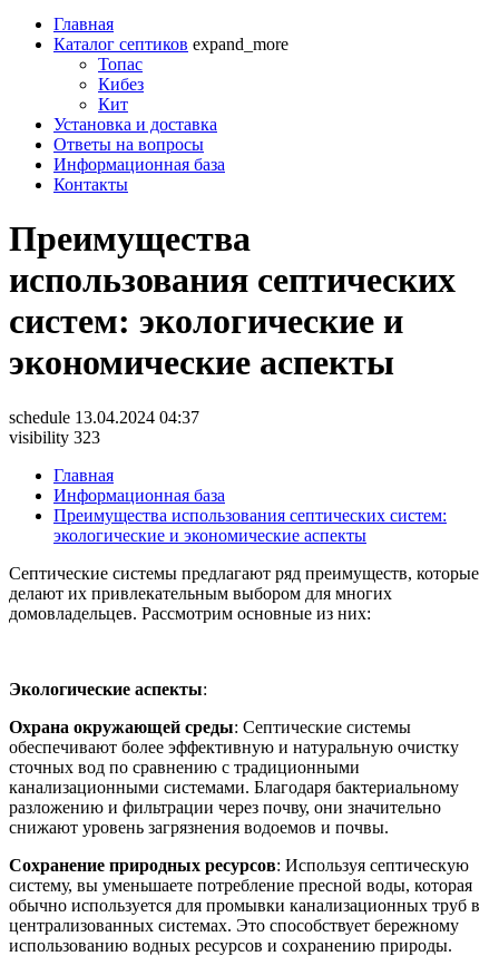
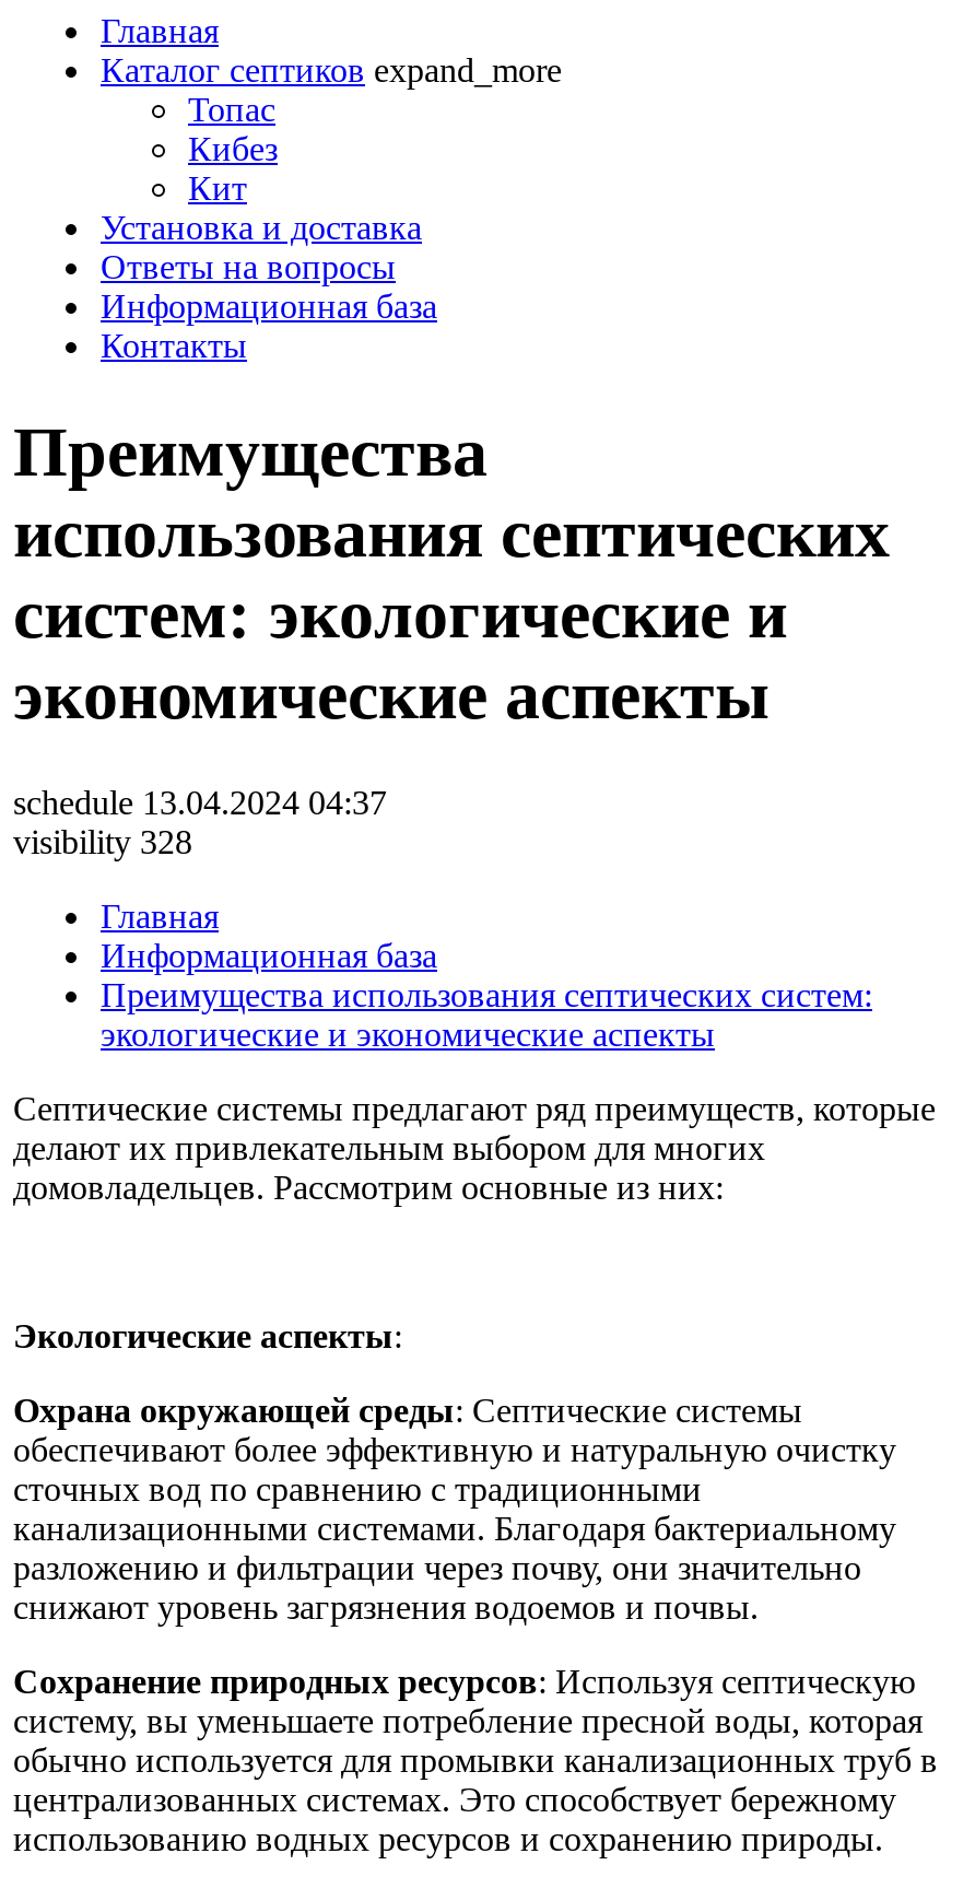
- visibility 323
+ visibility 328
